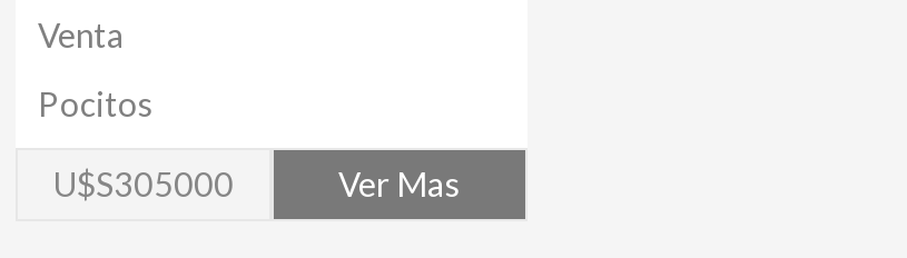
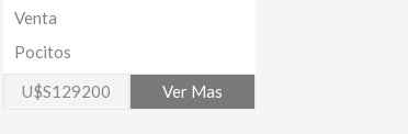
- U$S305000
+ U$S129200
